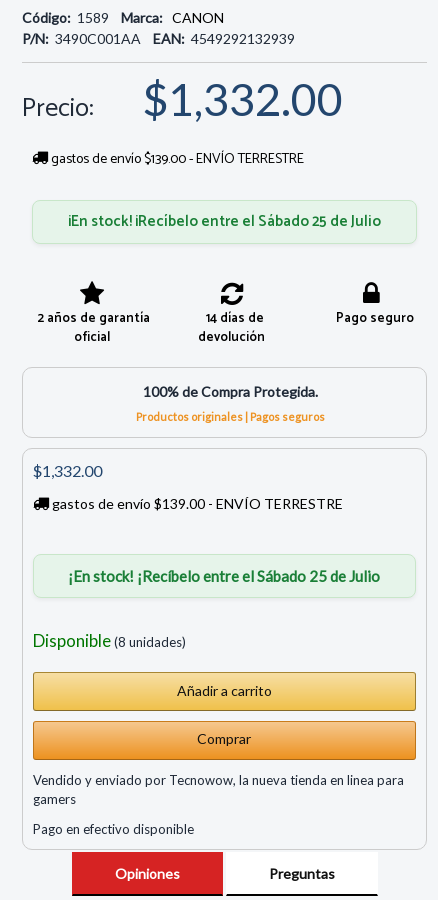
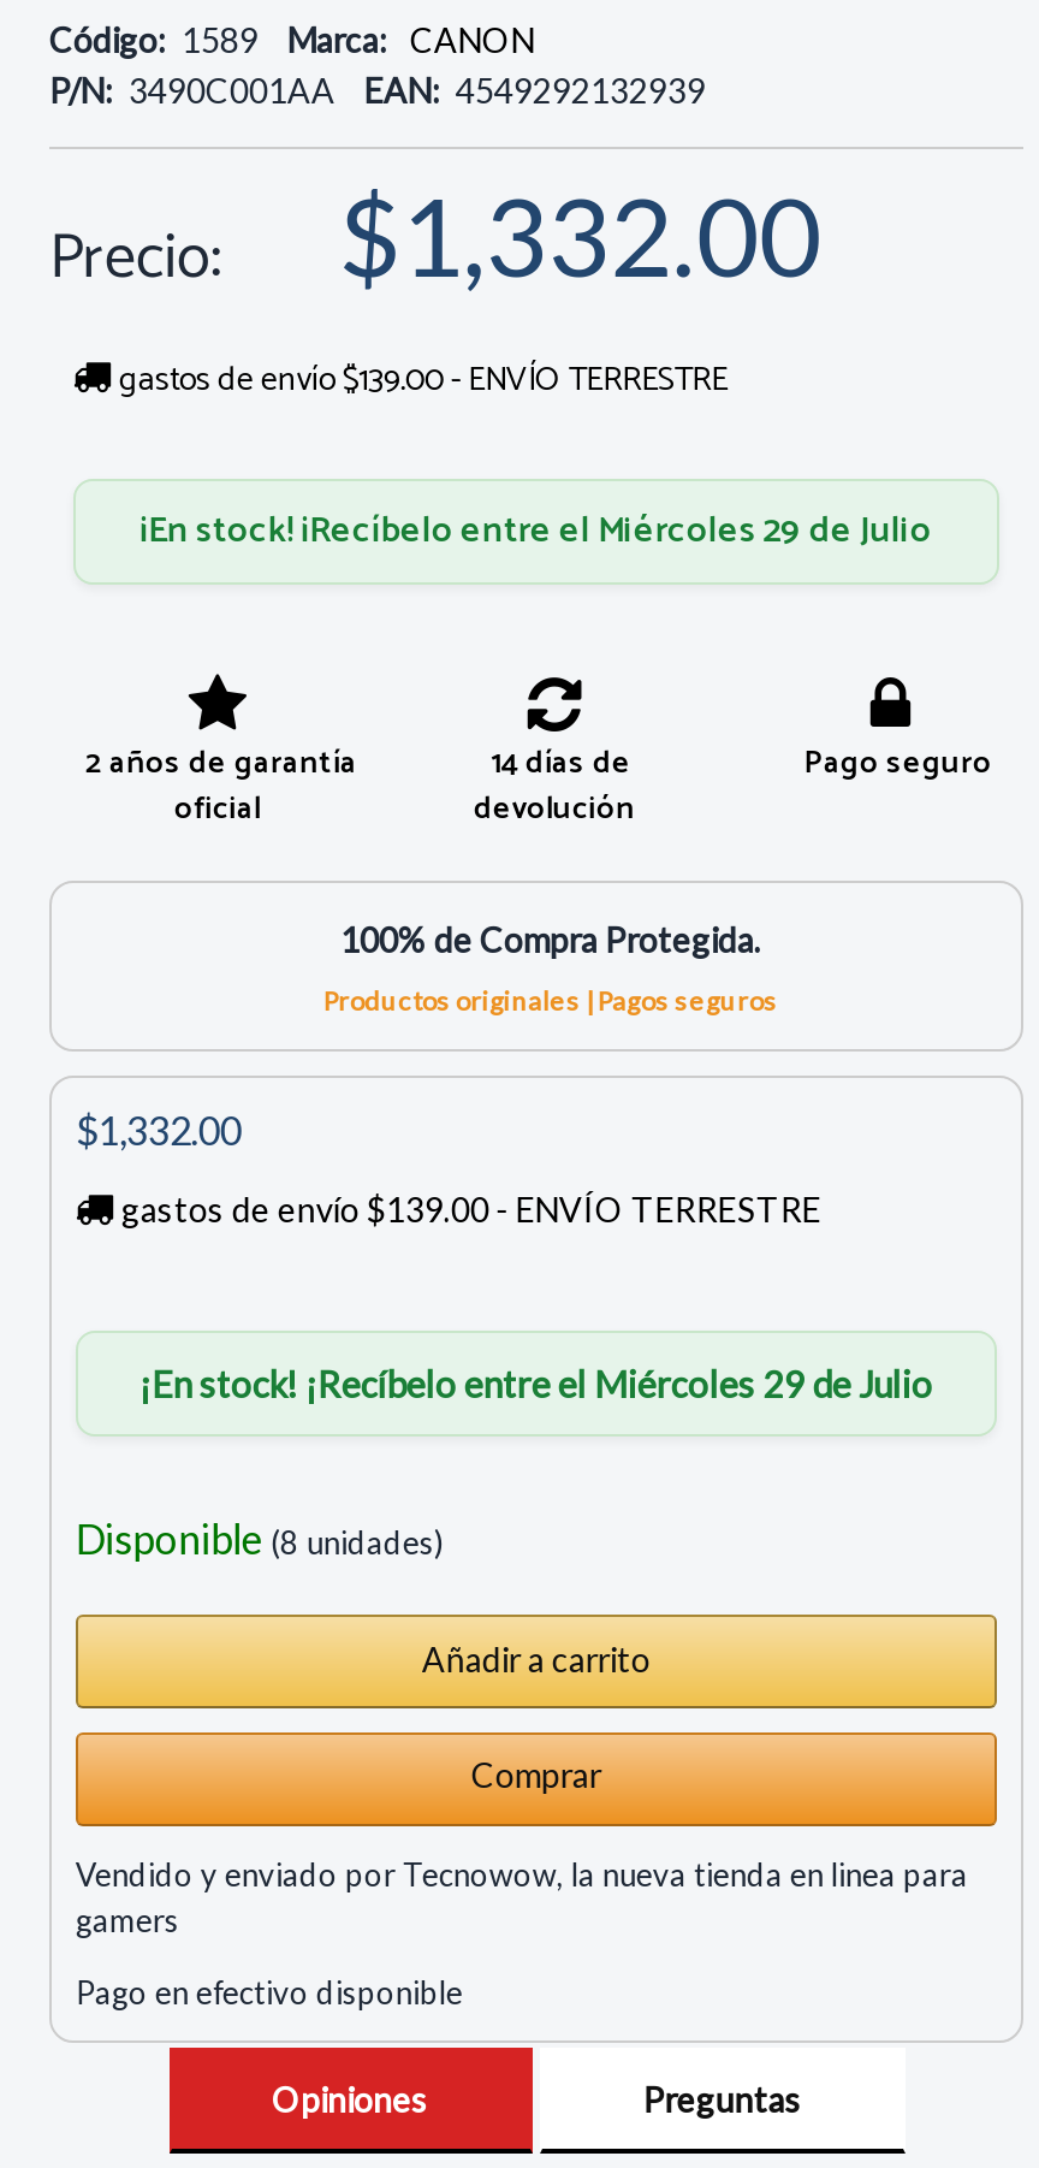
- ¡En stock! ¡Recíbelo entre el Sábado 25 de Julio
+ ¡En stock! ¡Recíbelo entre el Miércoles 29 de Julio

- ¡En stock! ¡Recíbelo entre el Sábado 25 de Julio
+ ¡En stock! ¡Recíbelo entre el Miércoles 29 de Julio
